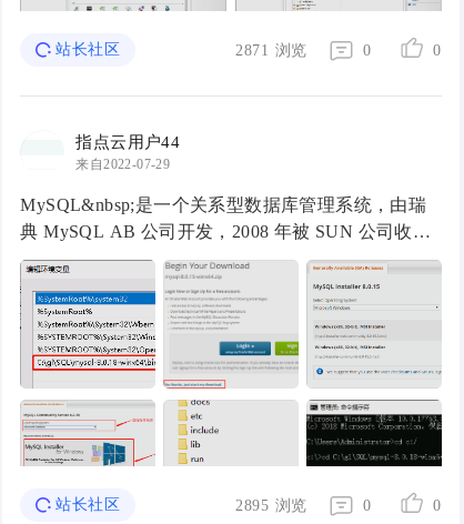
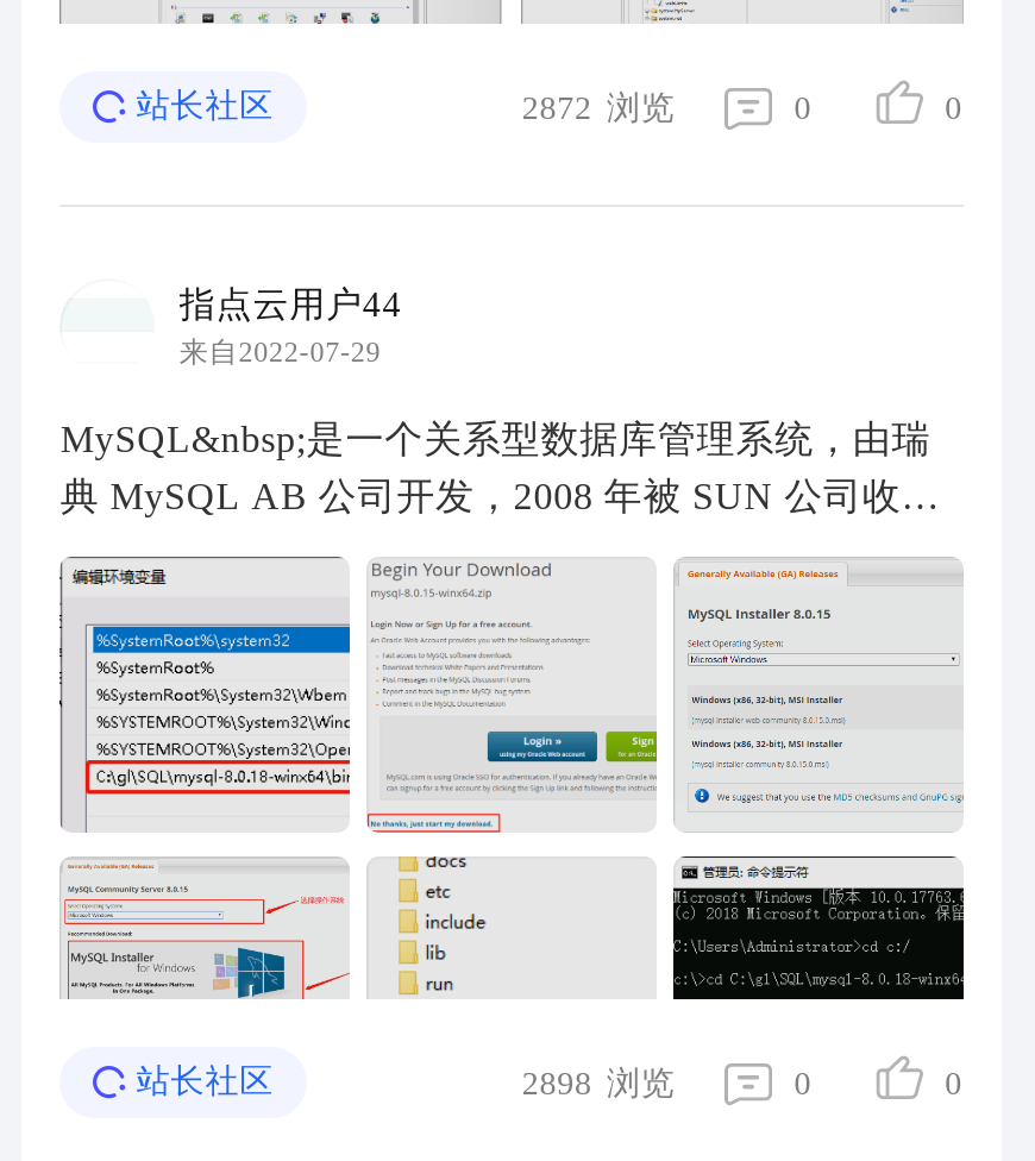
- 2871 浏览
+ 2872 浏览

- 2895 浏览
+ 2898 浏览
